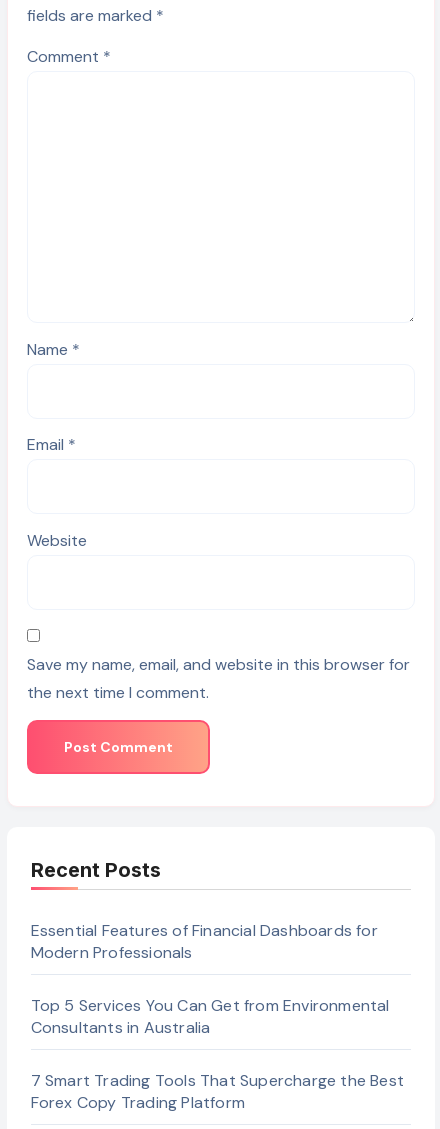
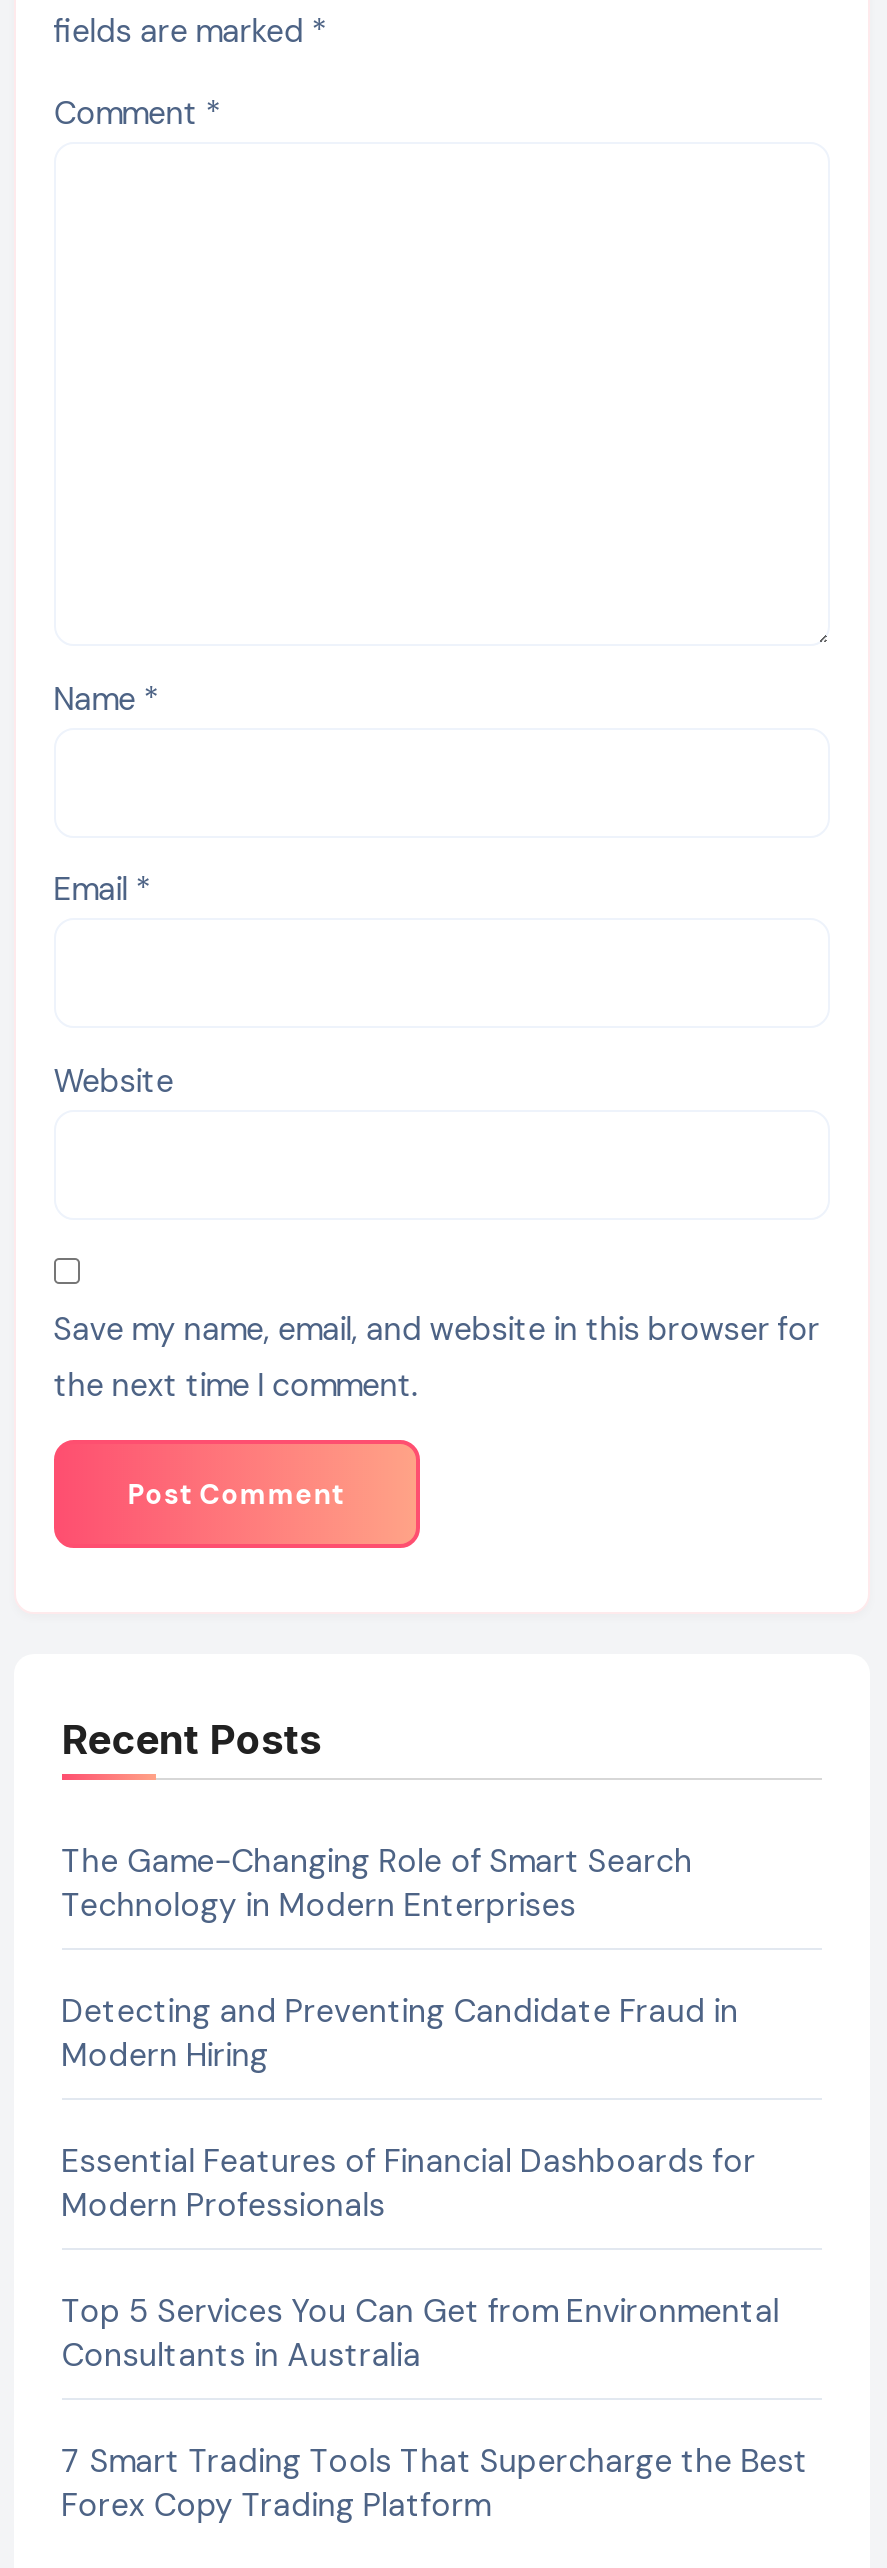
+ The Game-Changing Role of Smart Search
+ Technology in Modern Enterprises
+ Detecting and Preventing Candidate Fraud in
+ Modern Hiring
